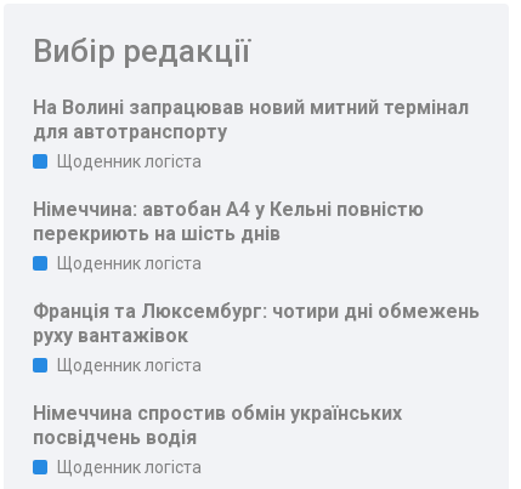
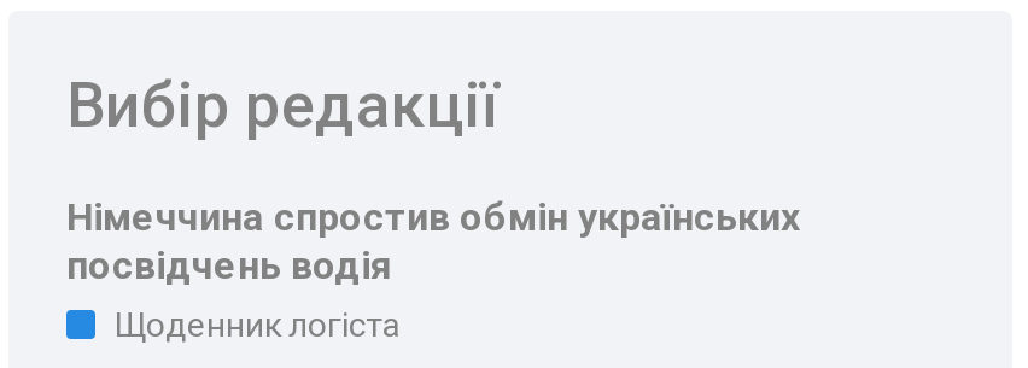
- На Волині запрацював новий митний термінал
- для автотранспорту
- Щоденник логіста
- Німеччина: автобан A4 у Кельні повністю
- перекриють на шість днів
- Щоденник логіста
- Франція та Люксембург: чотири дні обмежень
- руху вантажівок
- Щоденник логіста
